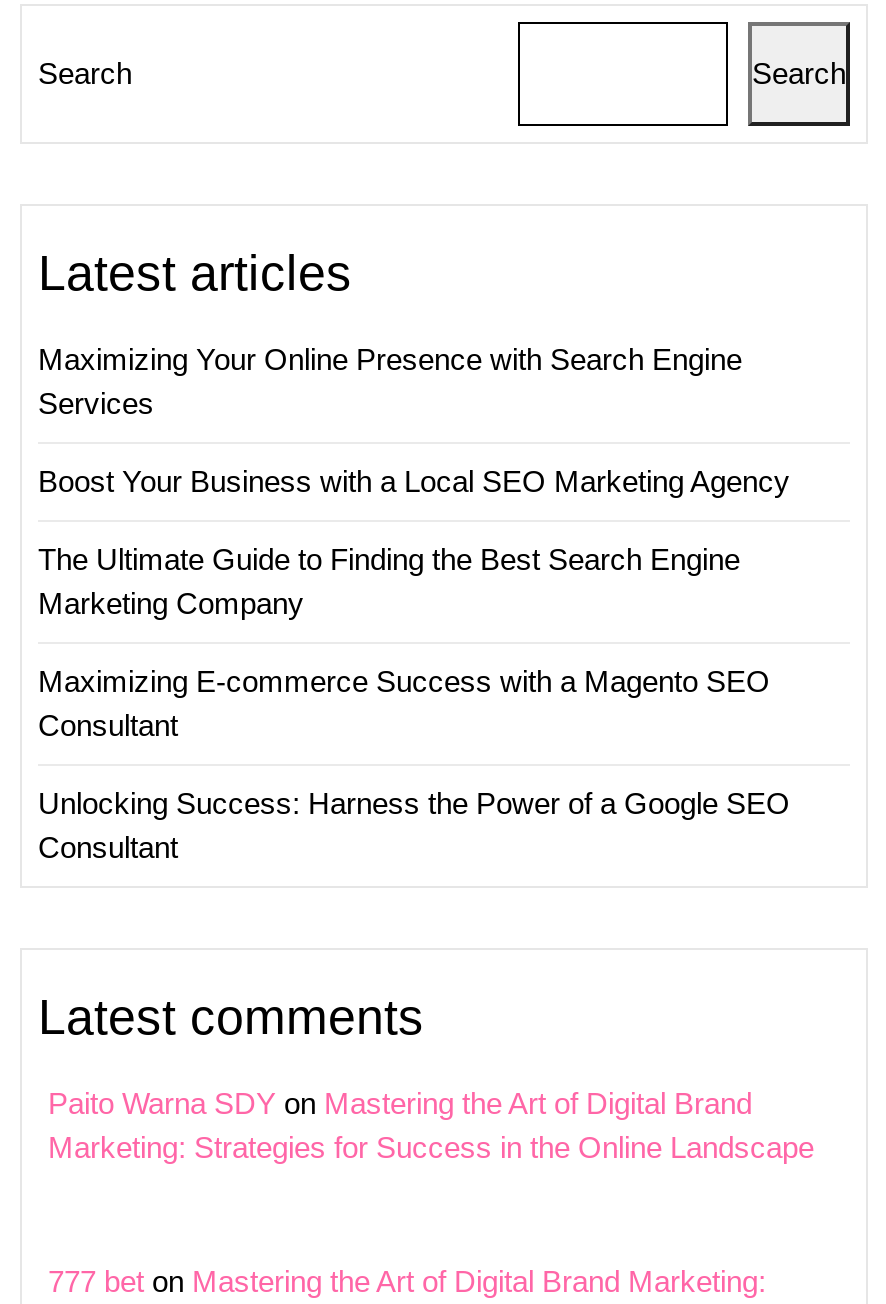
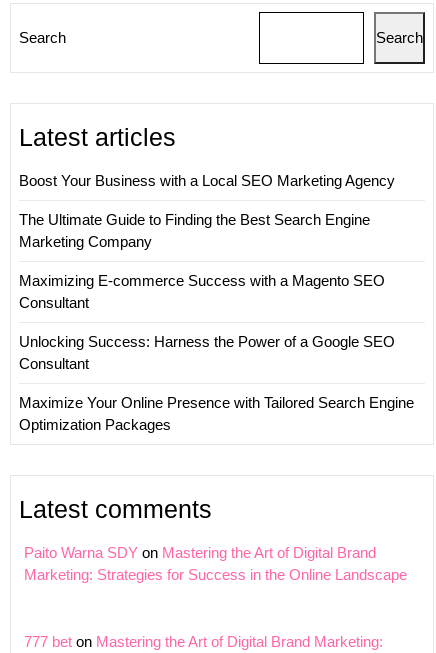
- Maximizing Your Online Presence with Search Engine
- Services

moved up: Boost Your Business with a Local SEO Marketing Agency | The Ultimate Guide to Finding the Best Search Engine | Marketing Company | Maximizing E-commerce Success with a Magento SEO | Consultant | Unlocking Success: Harness the Power of a Google SEO | Consultant

+ Maximize Your Online Presence with Tailored Search Engine
+ Optimization Packages
